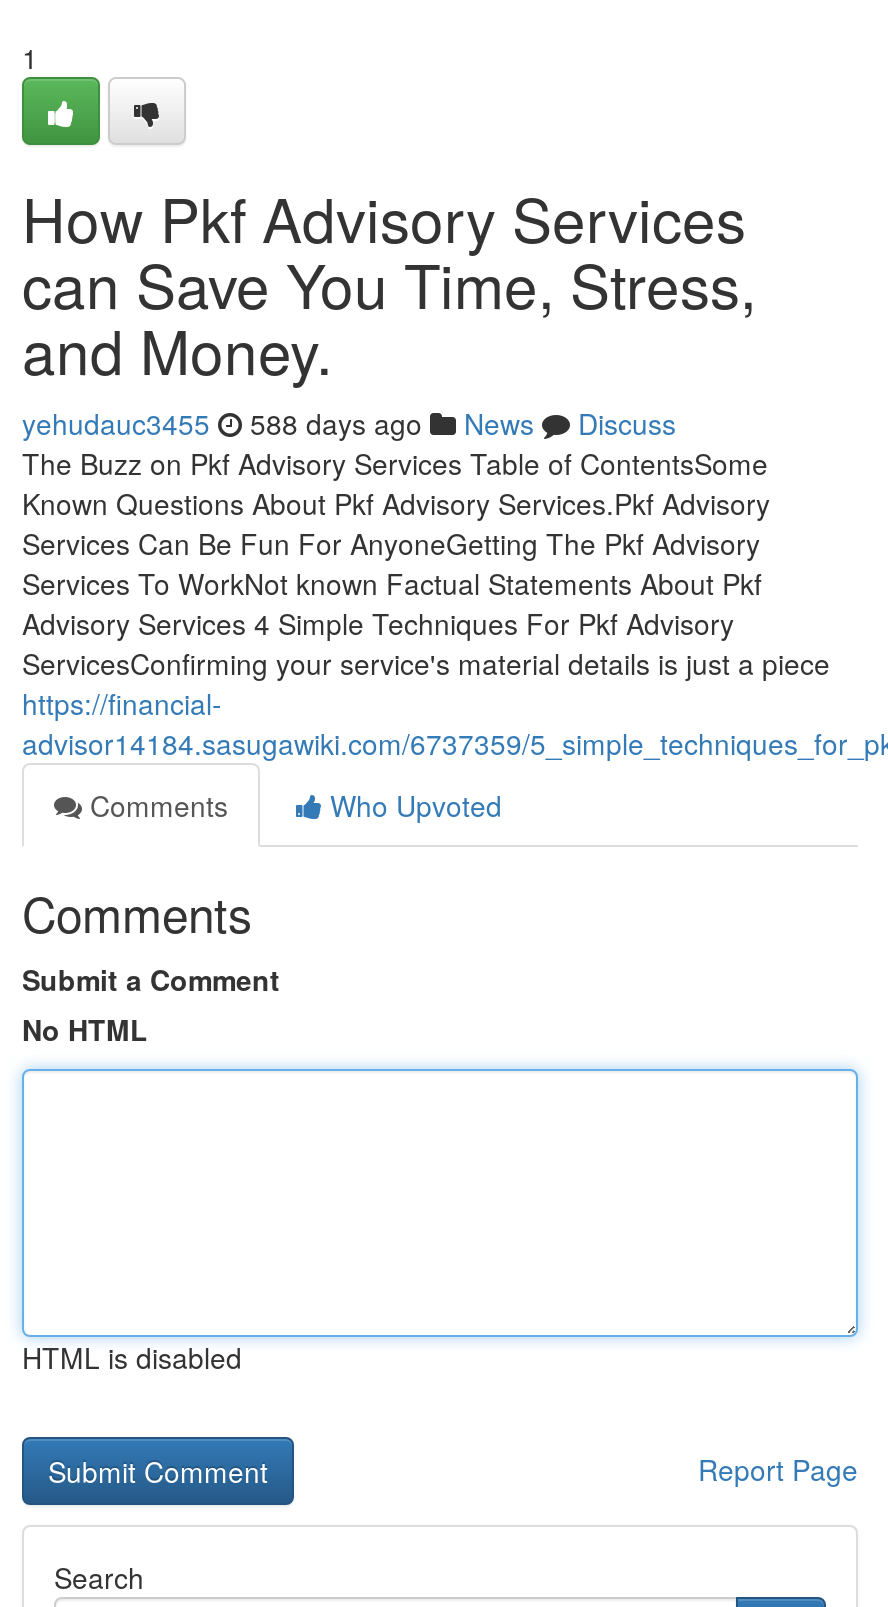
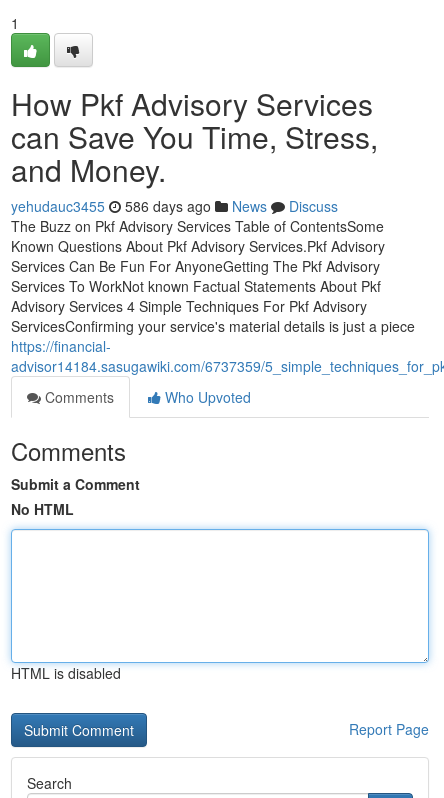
- yehudauc3455 588 days ago News Discuss
+ yehudauc3455 586 days ago News Discuss
